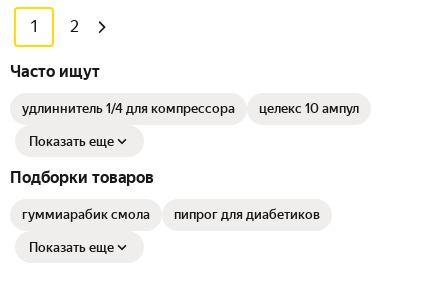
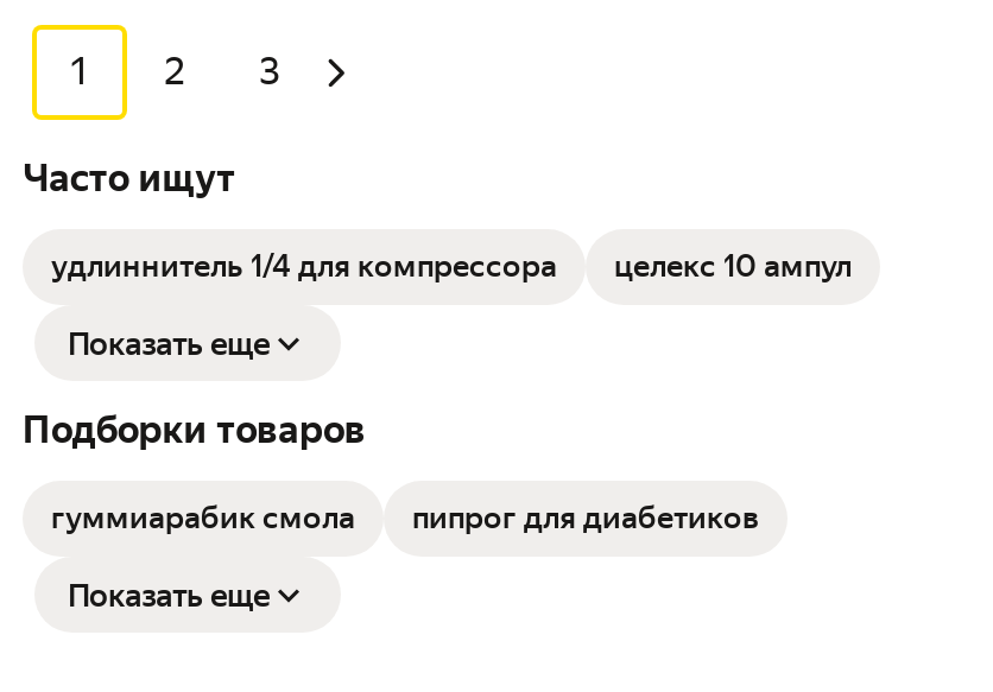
+ 3
